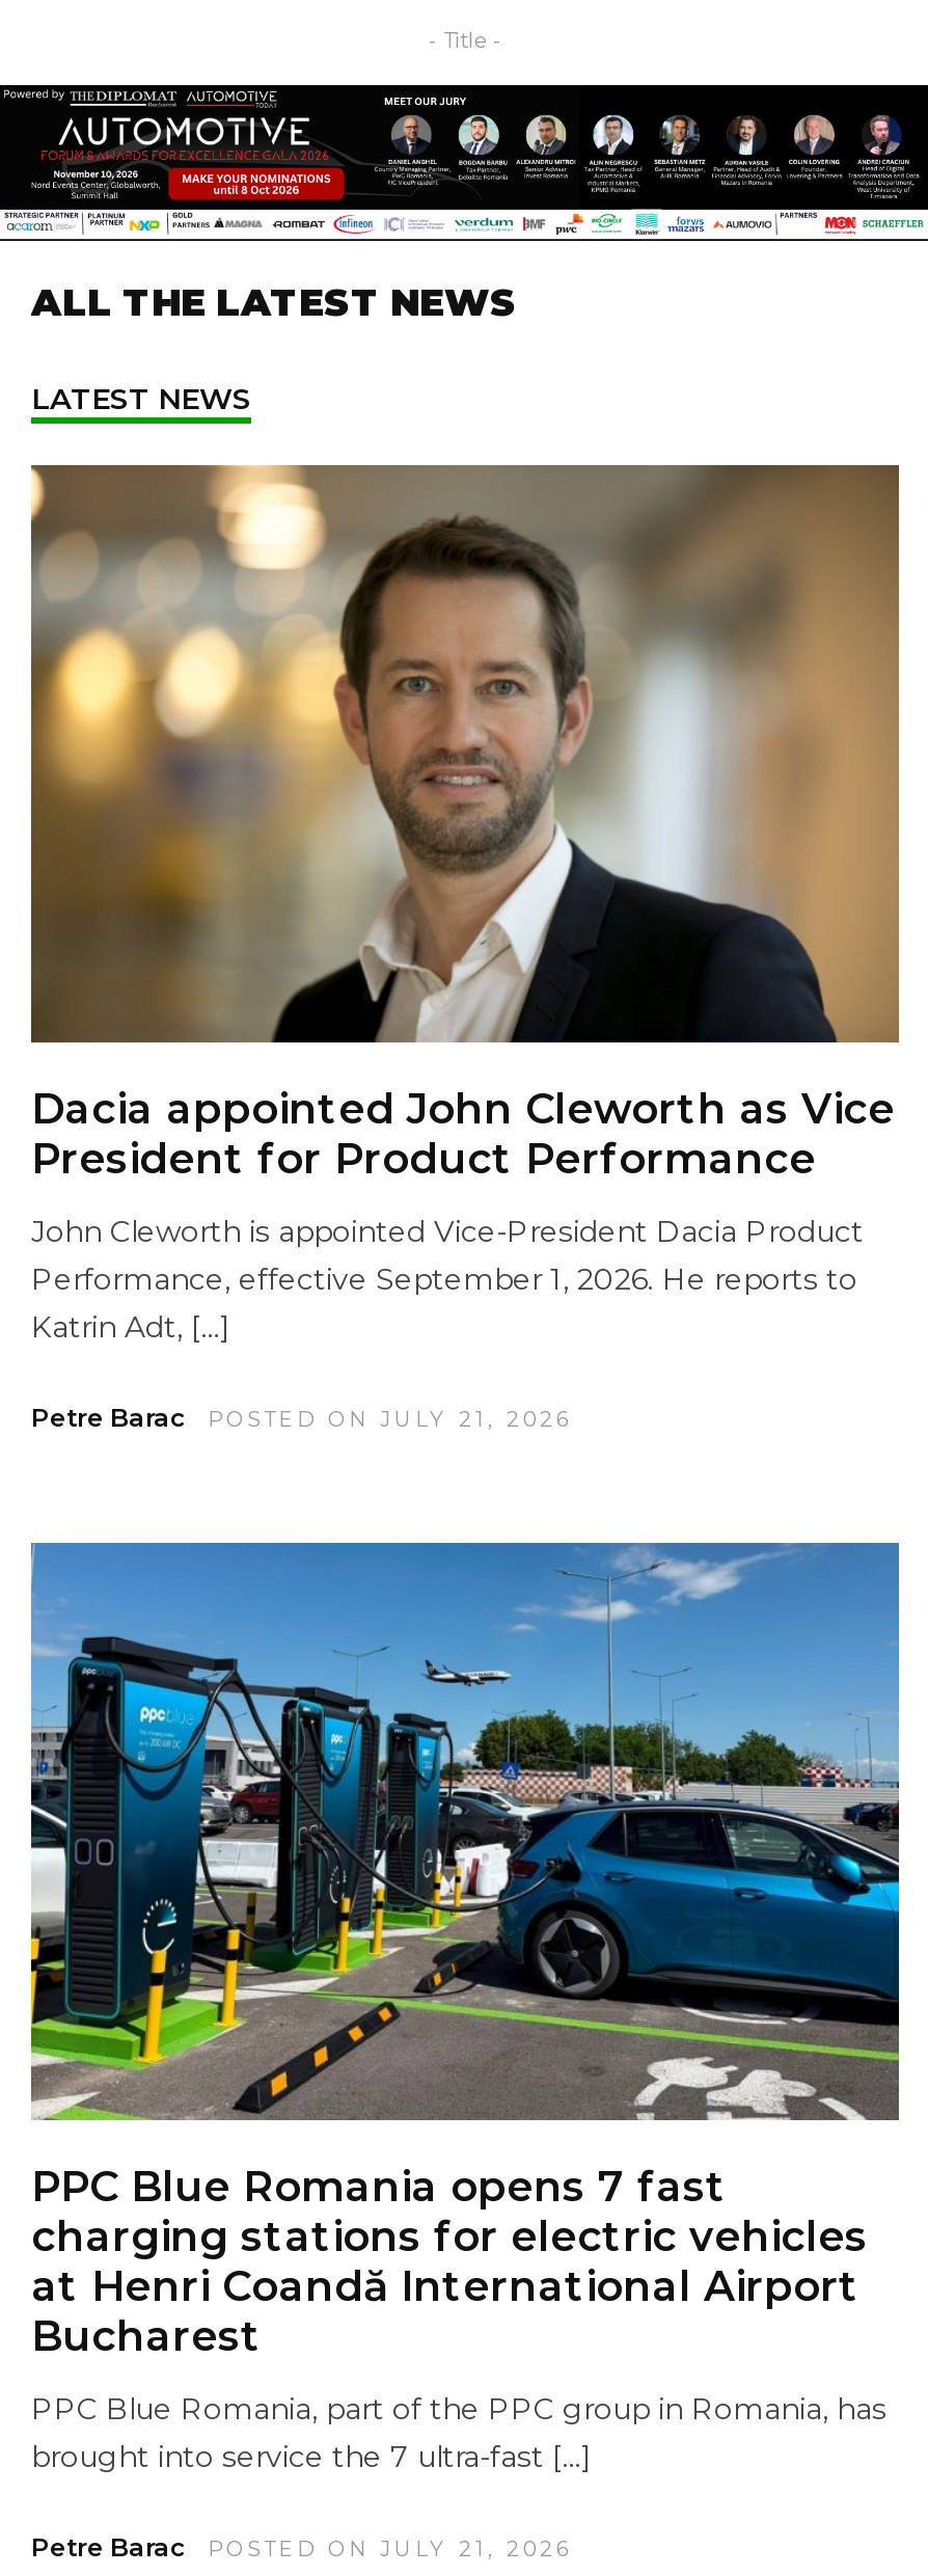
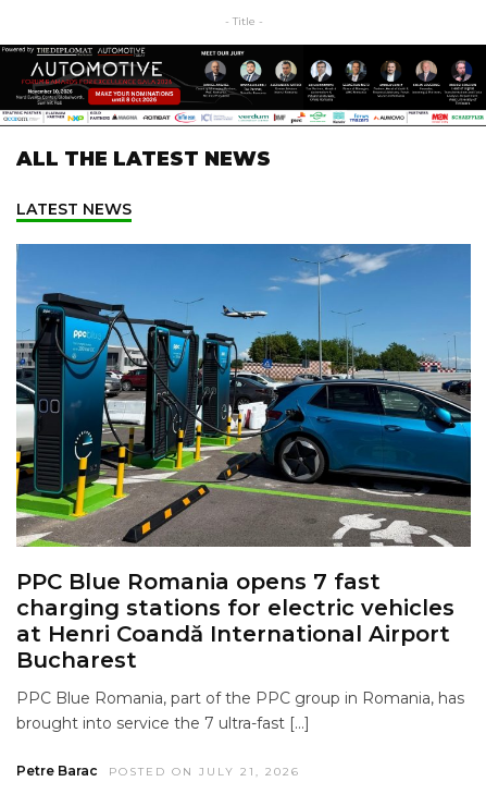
- [image]
- Dacia appointed John Cleworth as Vice
- President for Product Performance
- John Cleworth is appointed Vice-President Dacia Product
- Performance, effective September 1, 2026. He reports to
- Katrin Adt, […]
- Petre Barac
- POSTED ON JULY 21, 2026
